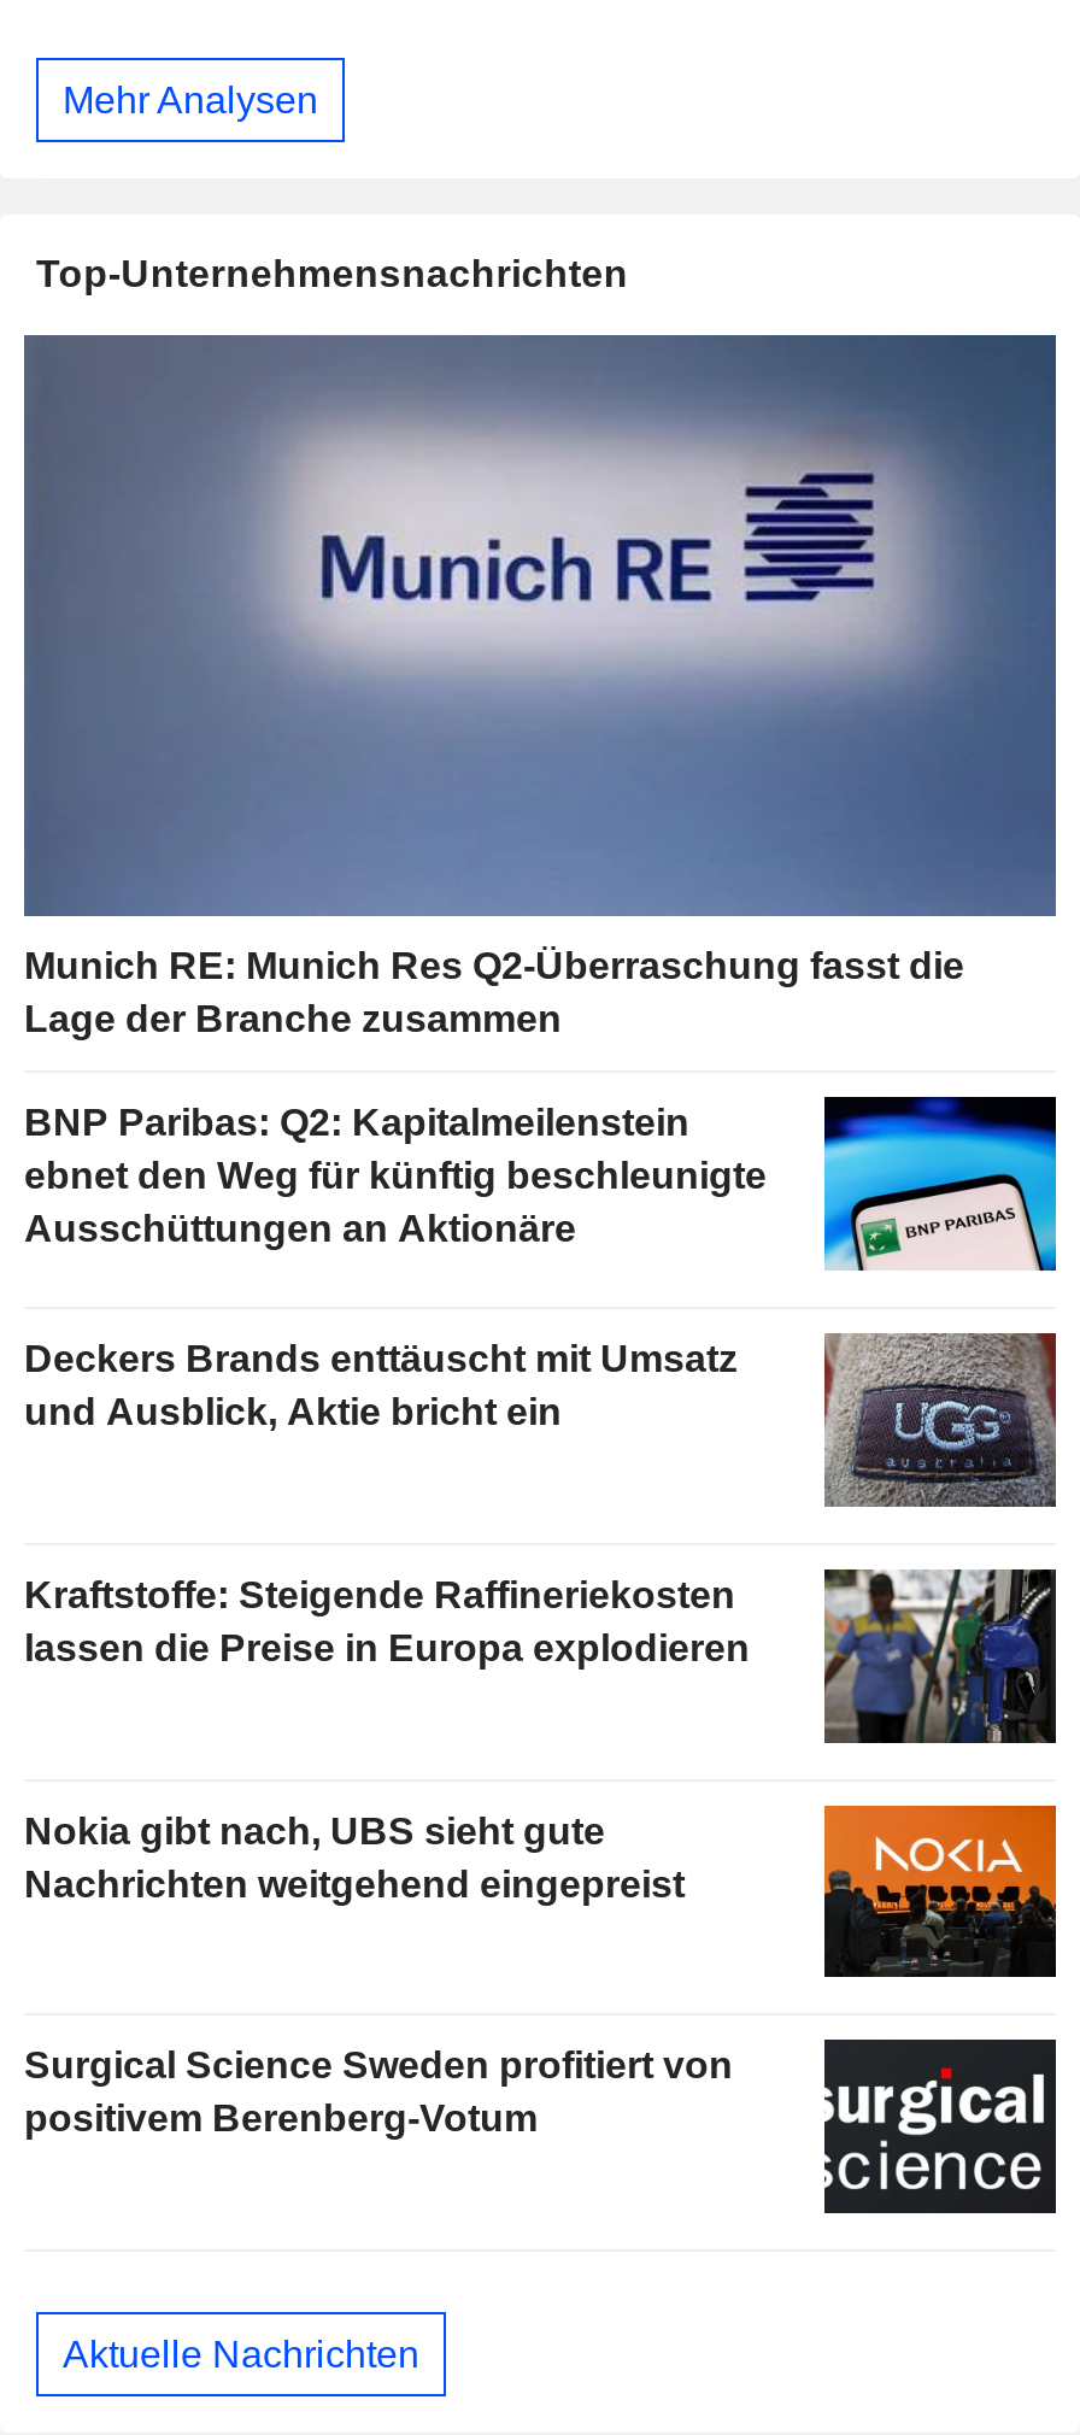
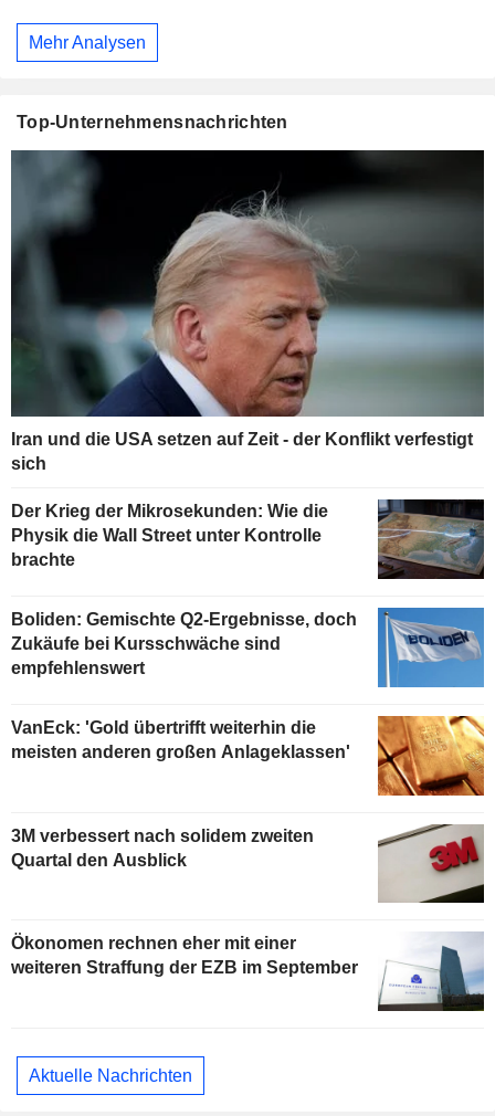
- [image]
- Munich RE: Munich Res Q2-Überraschung fasst die
- Lage der Branche zusammen
+ [image]
+ Iran und die USA setzen auf Zeit - der Konflikt verfestigt
+ sich

- BNP Paribas: Q2: Kapitalmeilenstein
- ebnet den Weg für künftig beschleunigte
- Ausschüttungen an Aktionäre
+ Der Krieg der Mikrosekunden: Wie die
+ Physik die Wall Street unter Kontrolle
+ brachte

- [image]
+ [image]

- [image]
- Deckers Brands enttäuscht mit Umsatz
- und Ausblick, Aktie bricht ein
+ [image]
+ Boliden: Gemischte Q2-Ergebnisse, doch
+ Zukäufe bei Kursschwäche sind
+ empfehlenswert

- [image]
- Kraftstoffe: Steigende Raffineriekosten
- lassen die Preise in Europa explodieren
+ [image]
+ VanEck: 'Gold übertrifft weiterhin die
+ meisten anderen großen Anlageklassen'

- Nokia gibt nach, UBS sieht gute
- Nachrichten weitgehend eingepreist
+ 3M verbessert nach solidem zweiten
+ Quartal den Ausblick

- [image]
+ [image]

- [image]
- Surgical Science Sweden profitiert von
- positivem Berenberg-Votum
+ [image]
+ Ökonomen rechnen eher mit einer
+ weiteren Straffung der EZB im September
